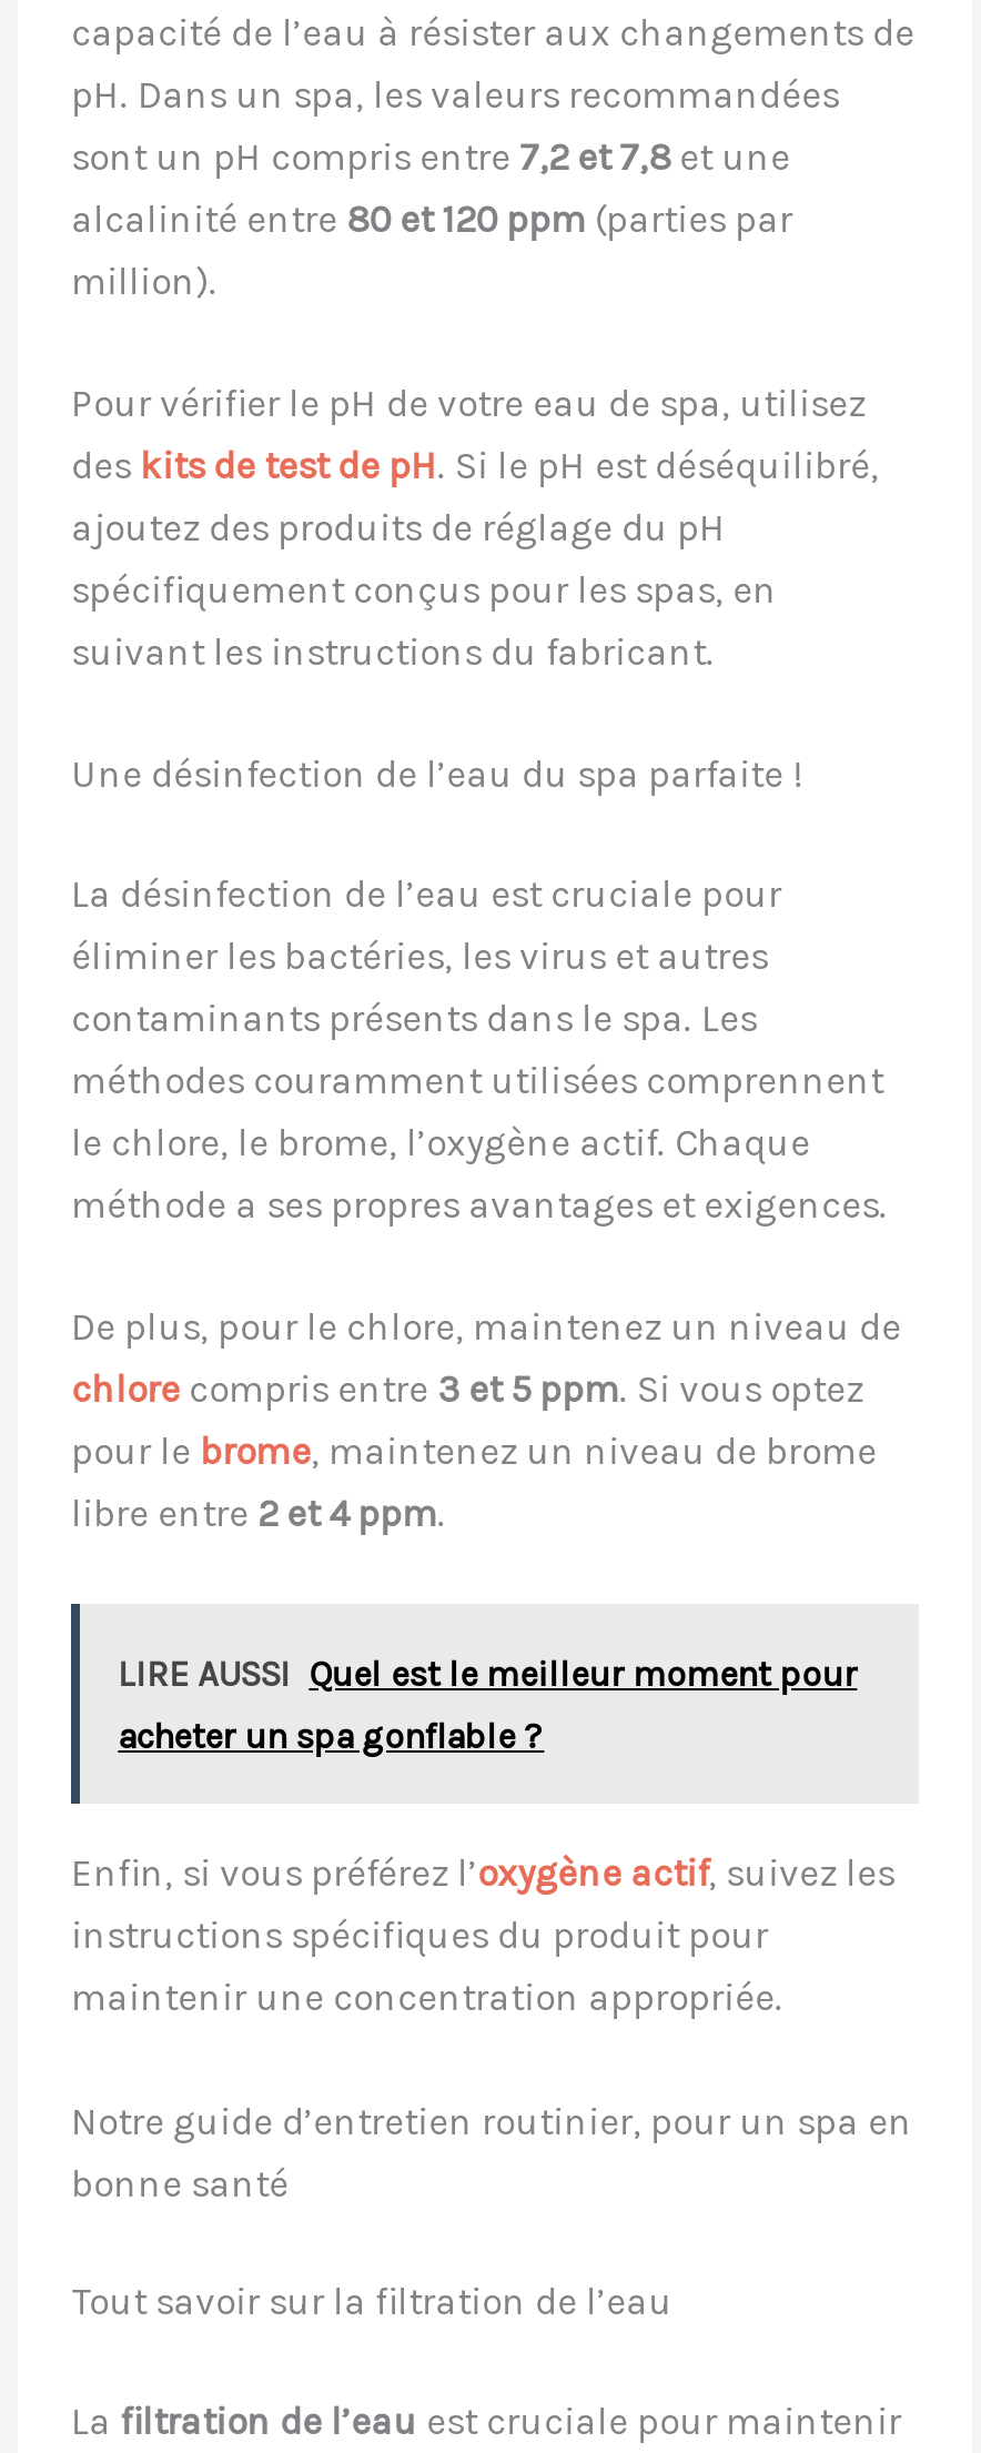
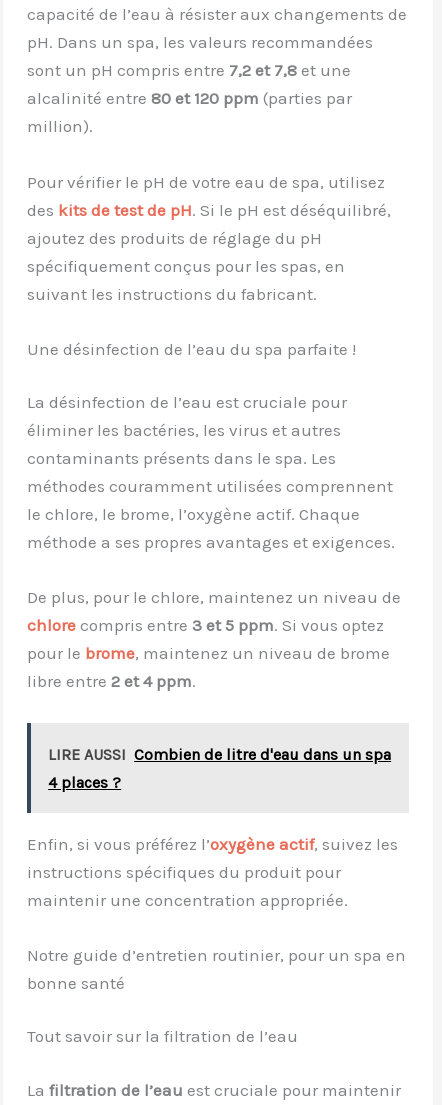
- LIRE AUSSI Quel est le meilleur moment pour
+ LIRE AUSSI Combien de litre d'eau dans un spa

- acheter un spa gonflable ?
+ 4 places ?
